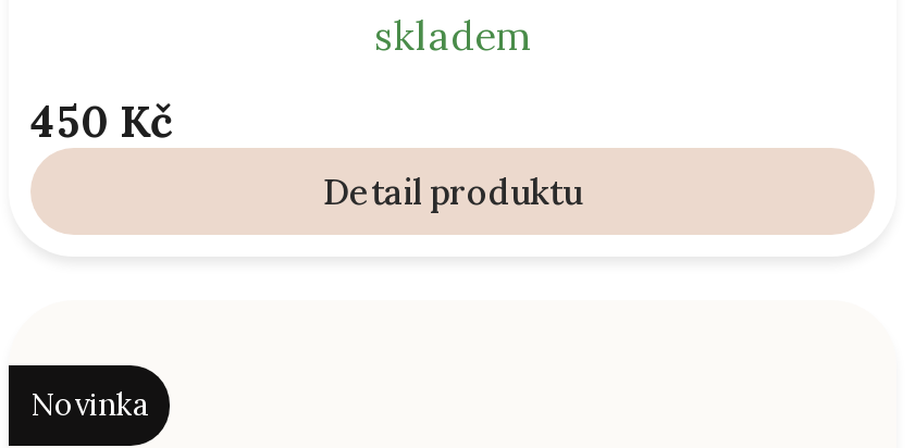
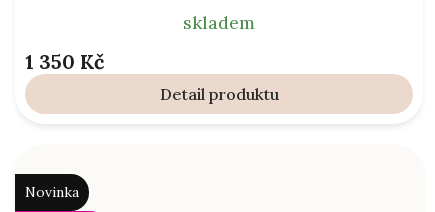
- 450 Kč
+ 1 350 Kč
